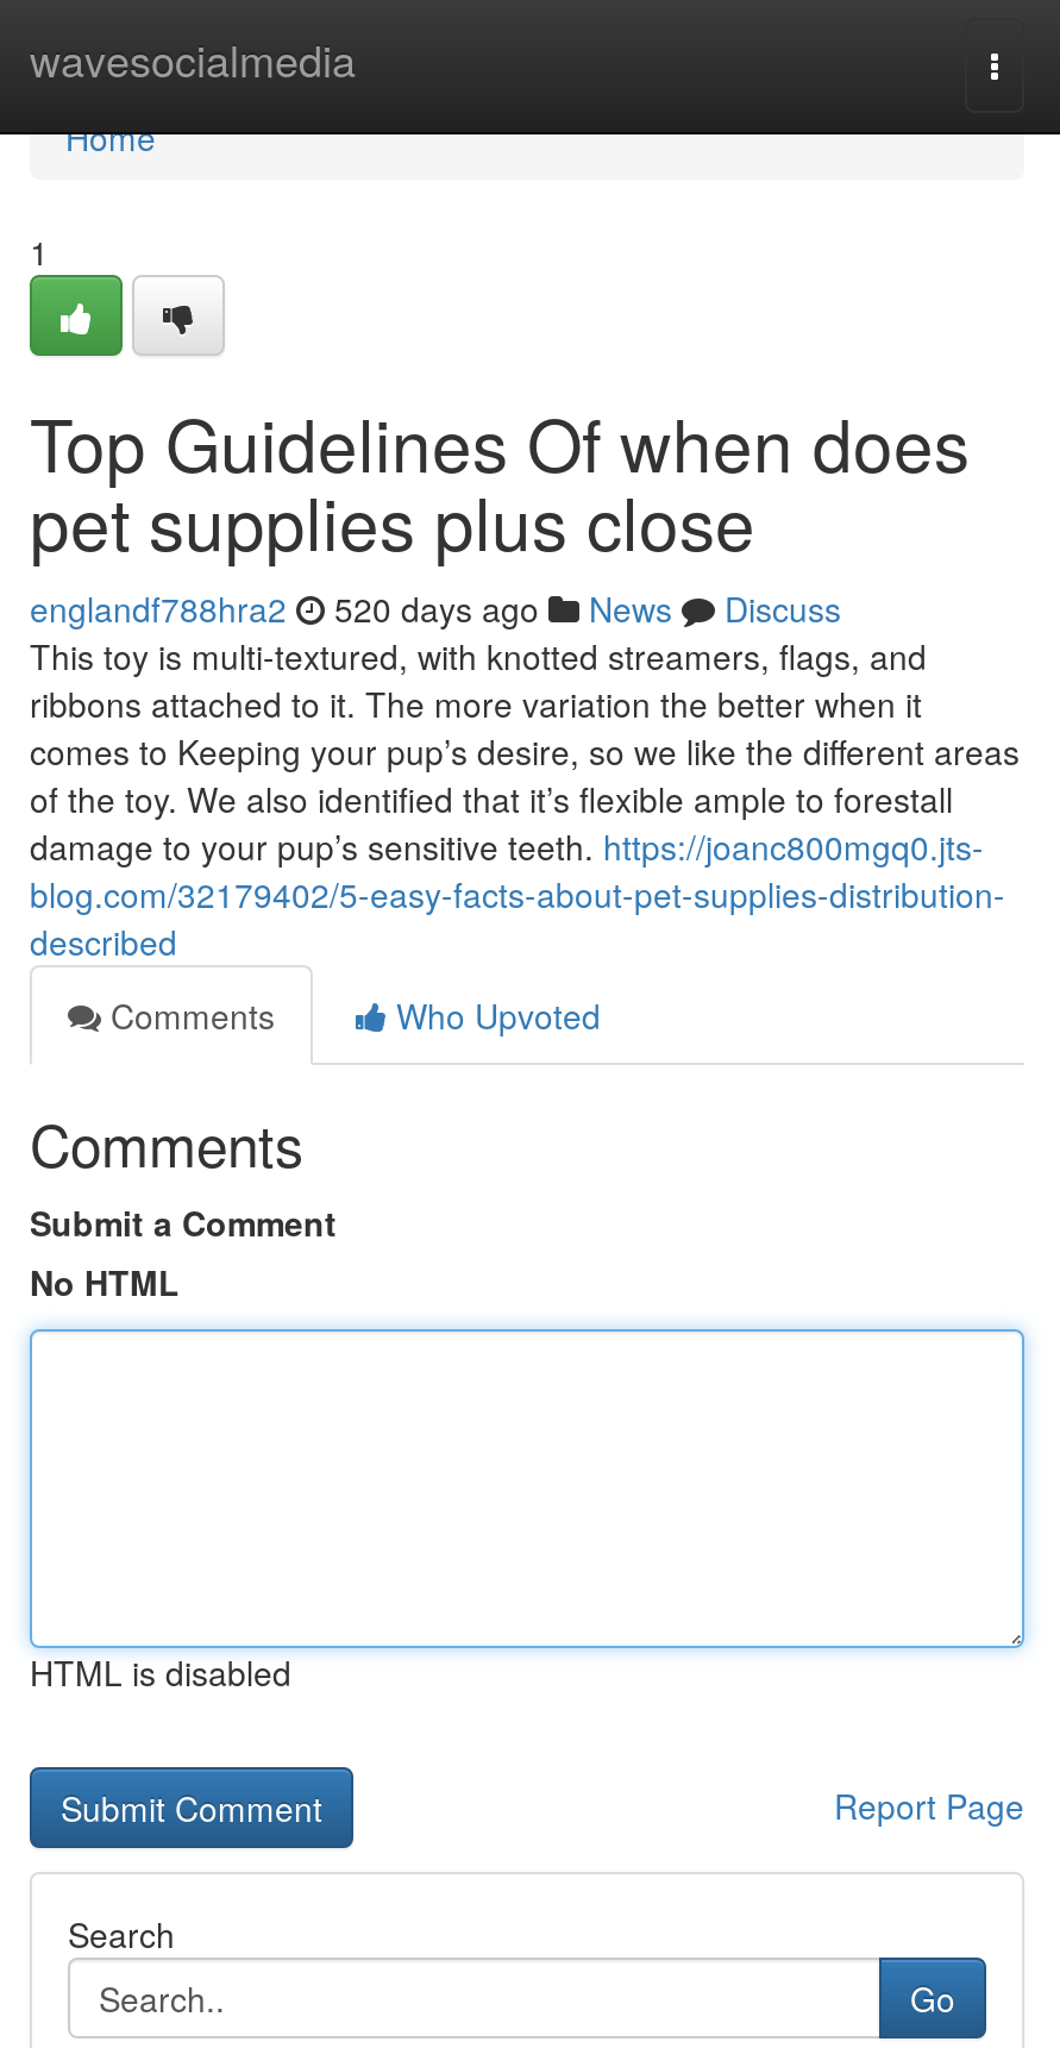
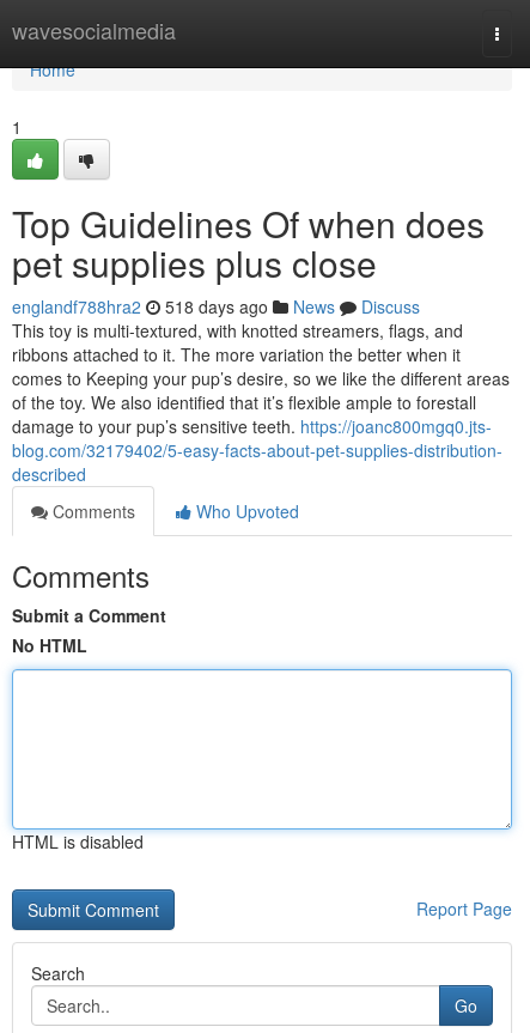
- englandf788hra2 520 days ago News Discuss
+ englandf788hra2 518 days ago News Discuss
